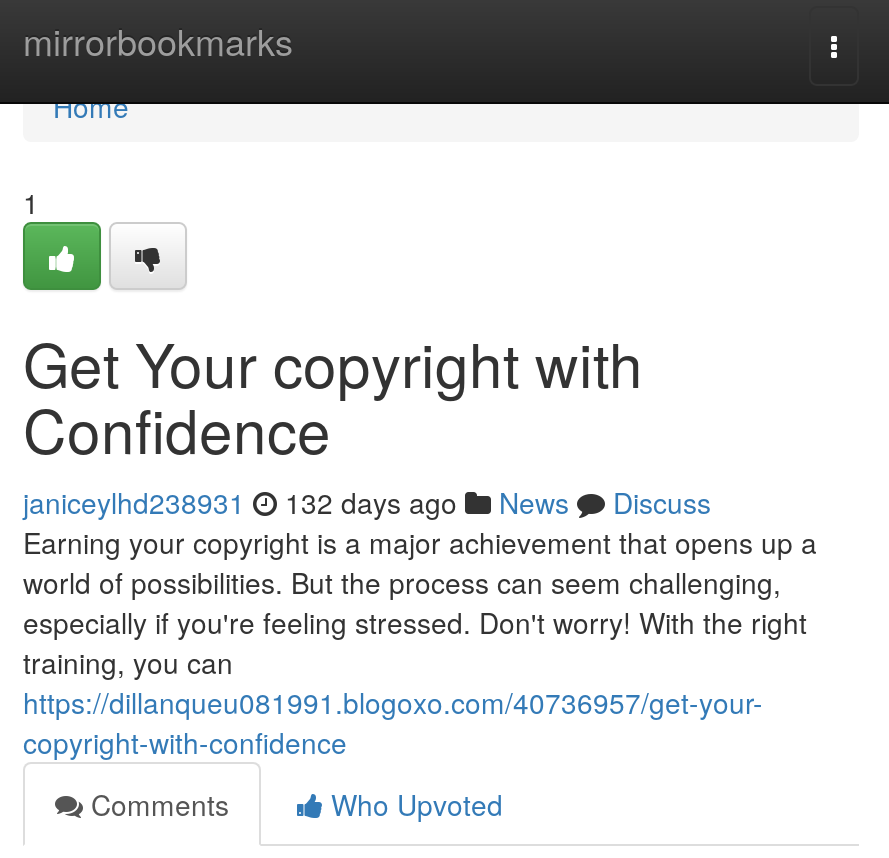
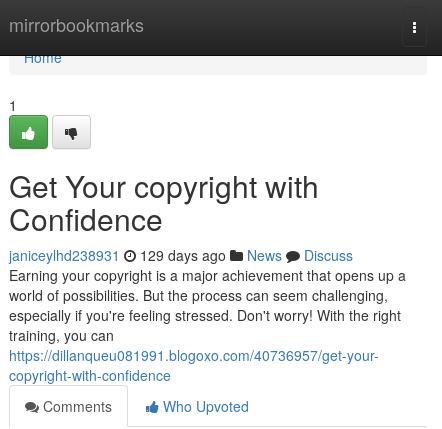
- janiceylhd238931 132 days ago News Discuss
+ janiceylhd238931 129 days ago News Discuss
